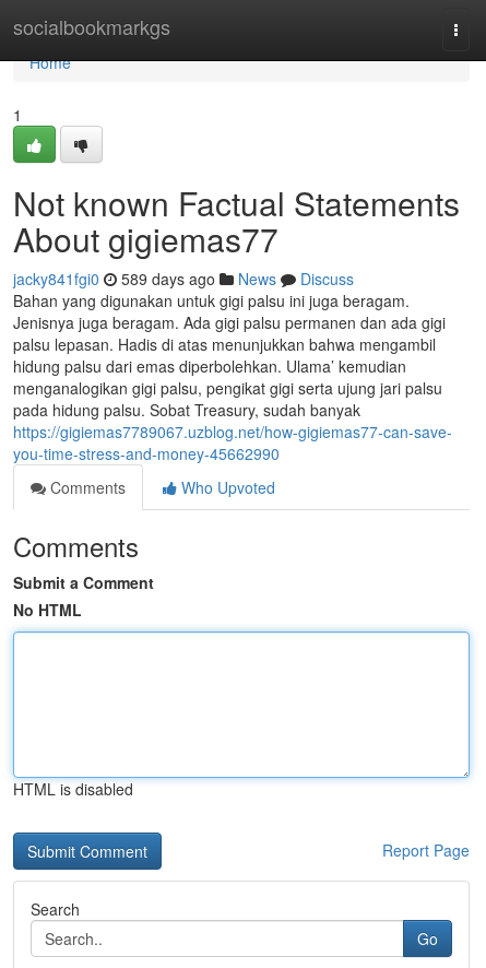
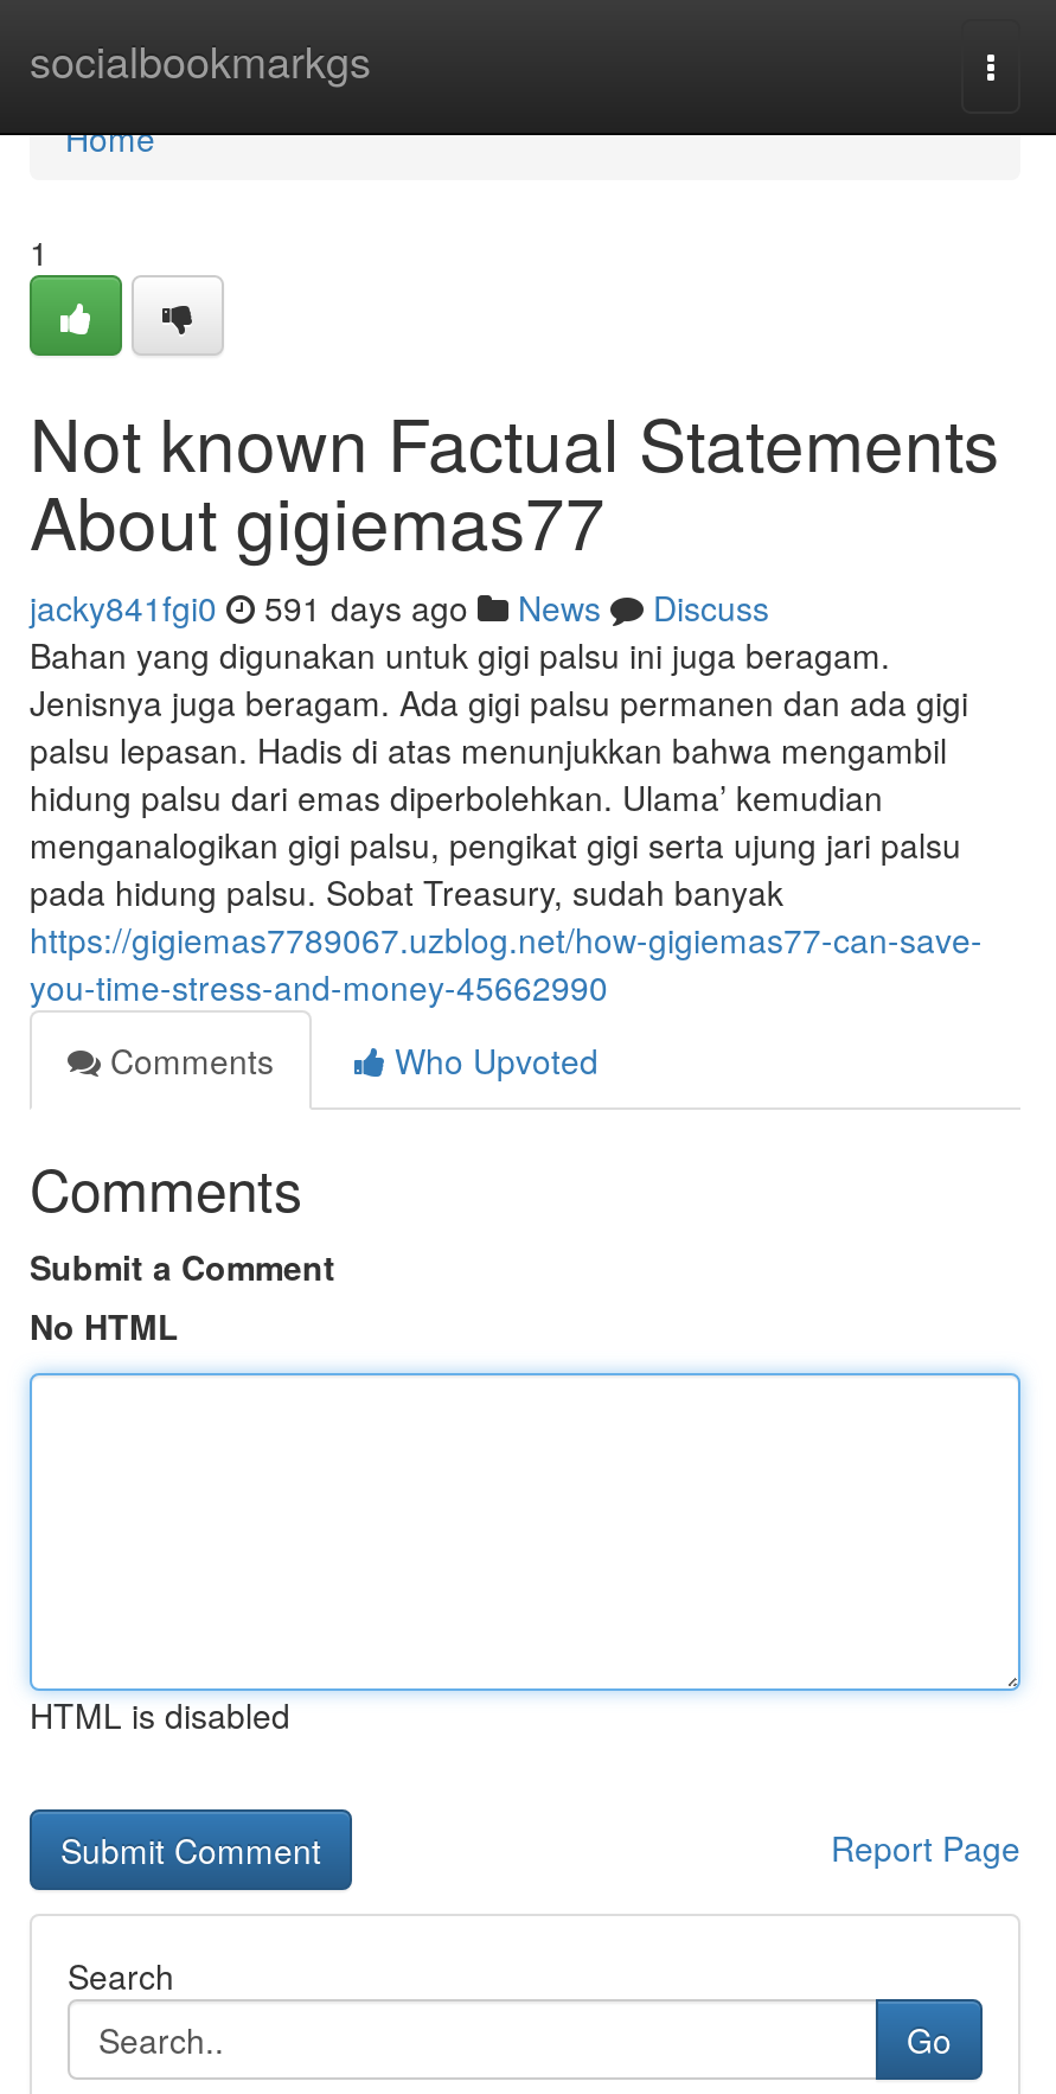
- jacky841fgi0 589 days ago News Discuss
+ jacky841fgi0 591 days ago News Discuss
